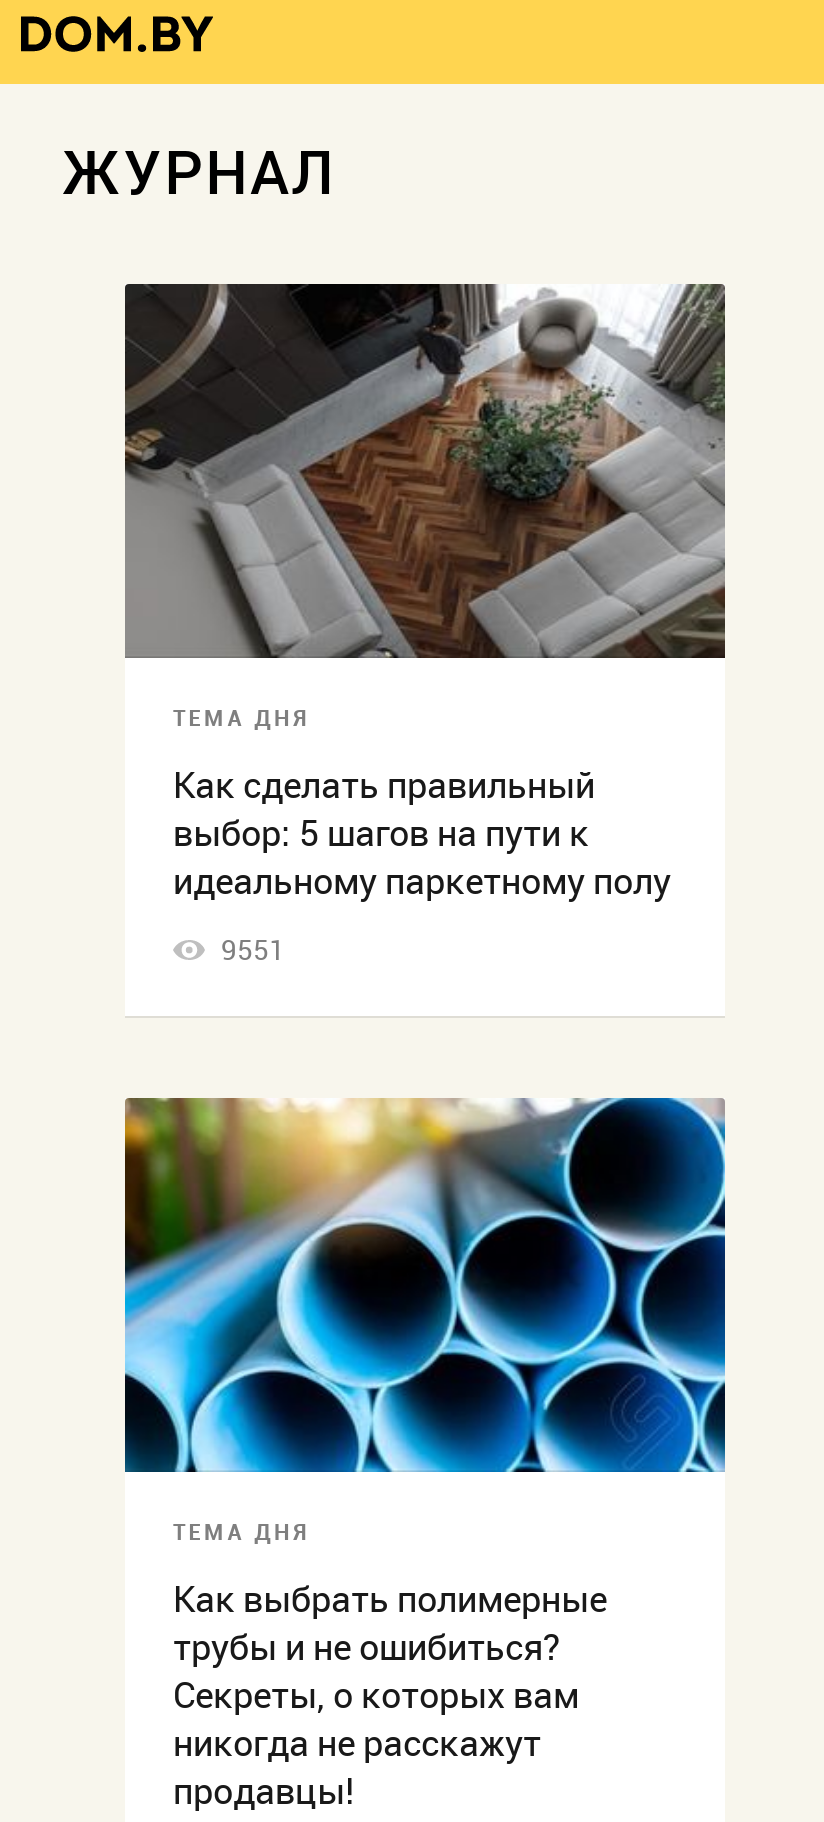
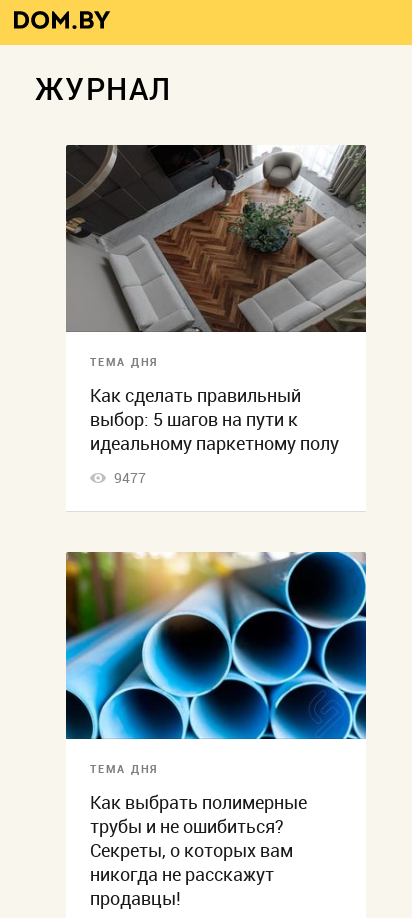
- 9551
+ 9477
